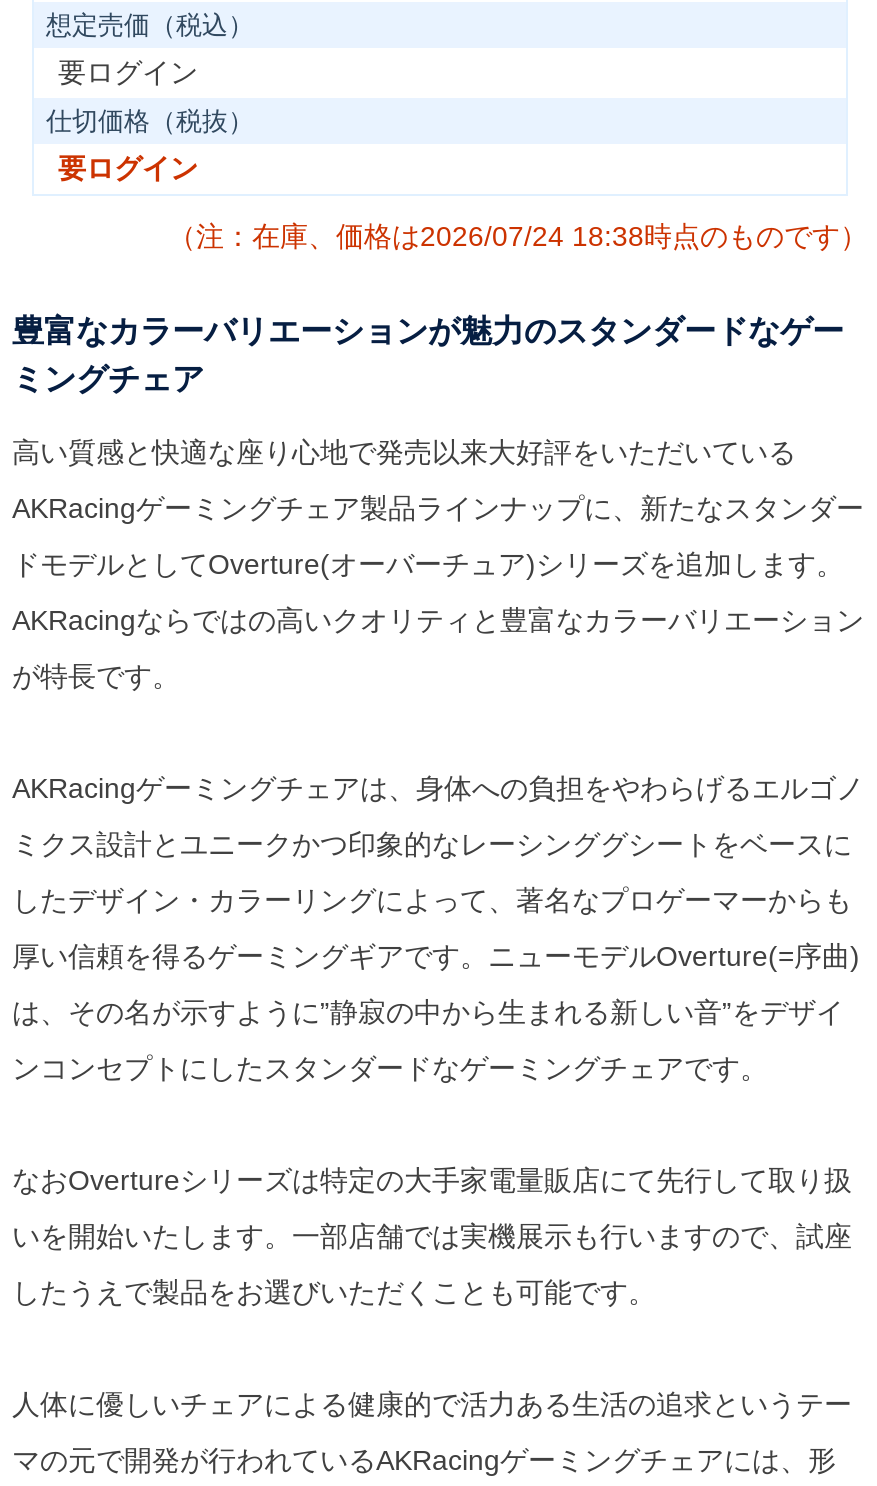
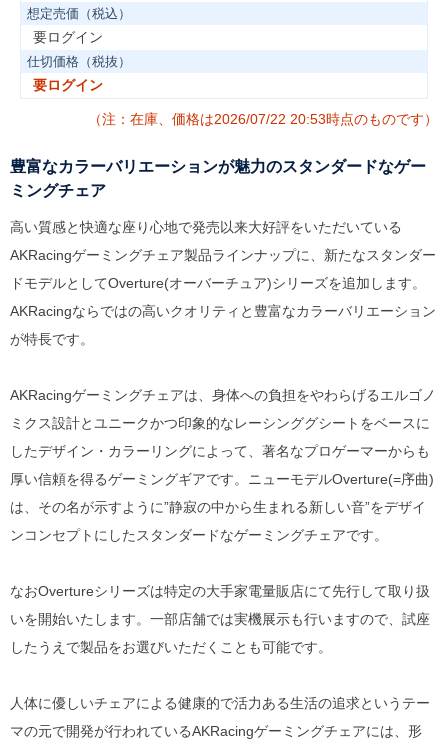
- （注：在庫、価格は2026/07/24 18:38時点のものです）
+ （注：在庫、価格は2026/07/22 20:53時点のものです）
